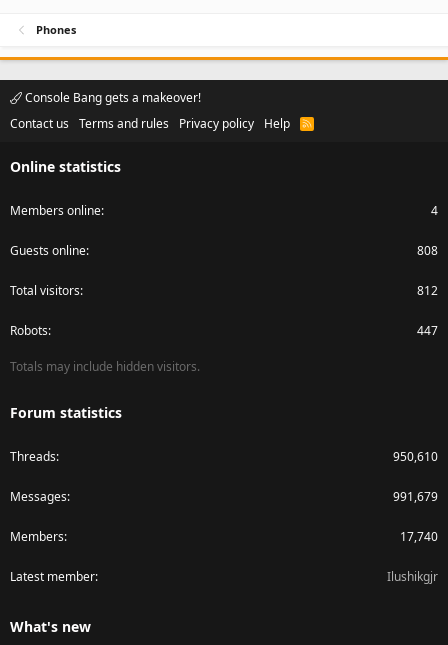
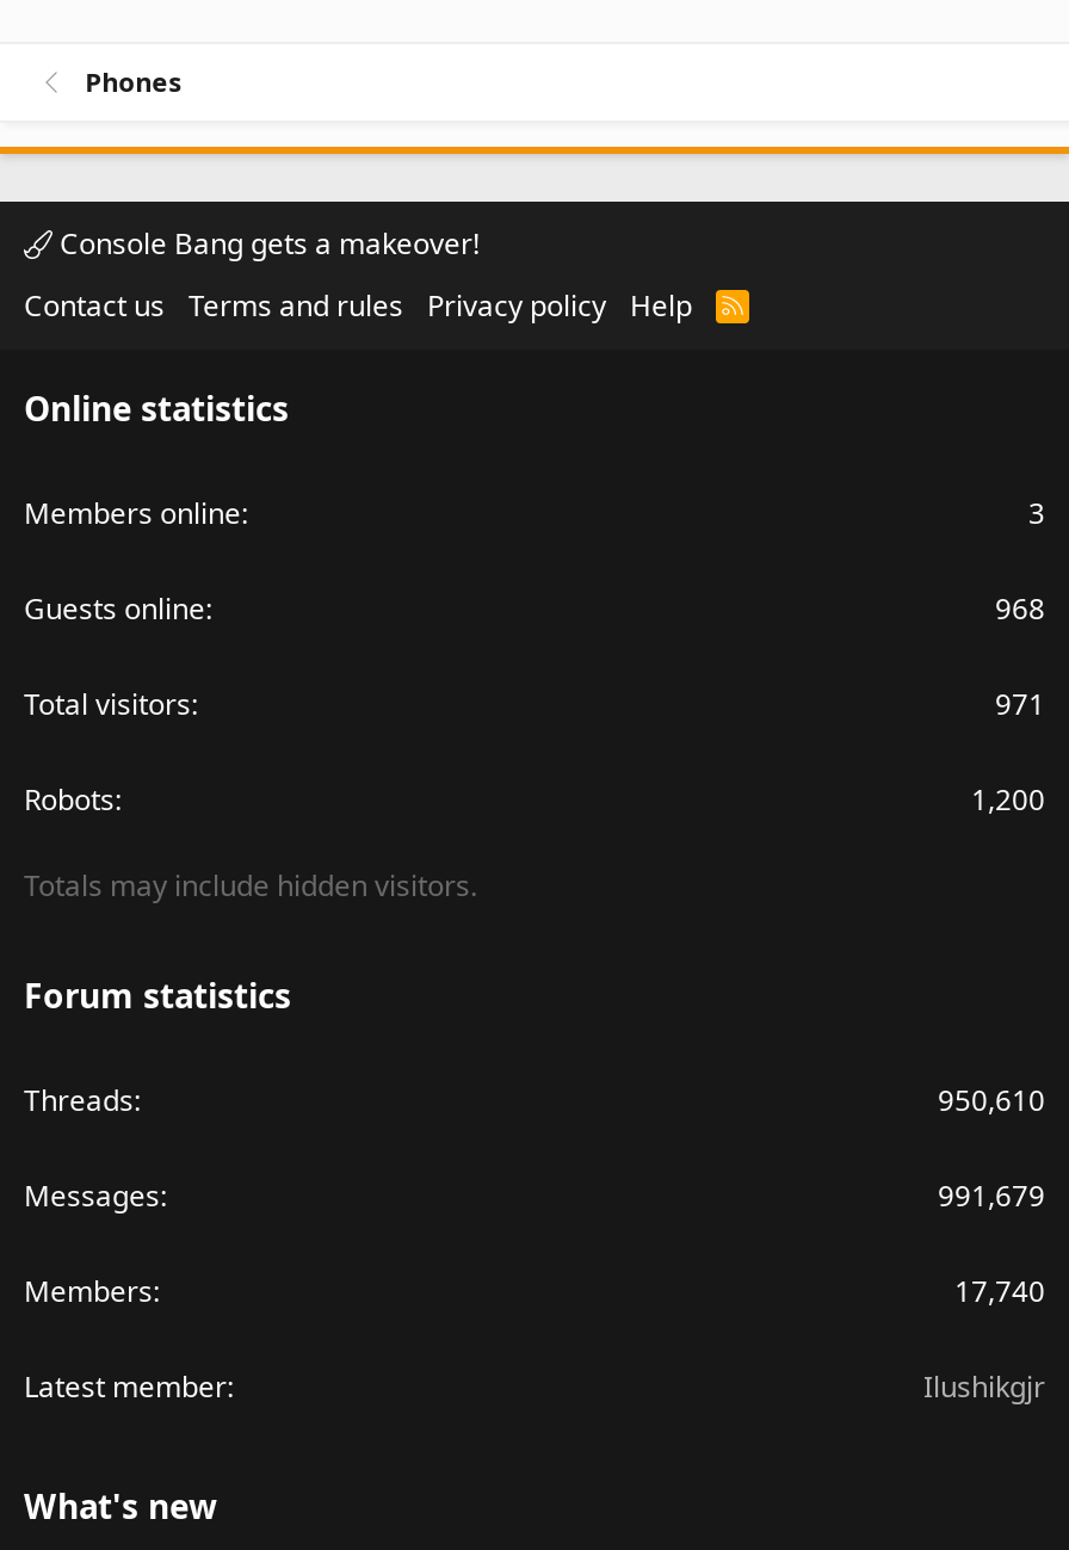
- 4
+ 3

- 808
+ 968

- 812
+ 971

- 447
+ 1,200
